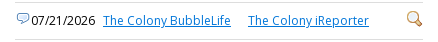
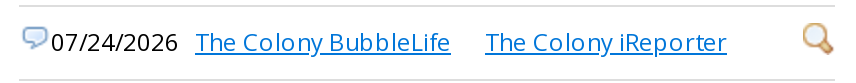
- 07/21/2026 The Colony BubbleLife
+ 07/24/2026 The Colony BubbleLife
